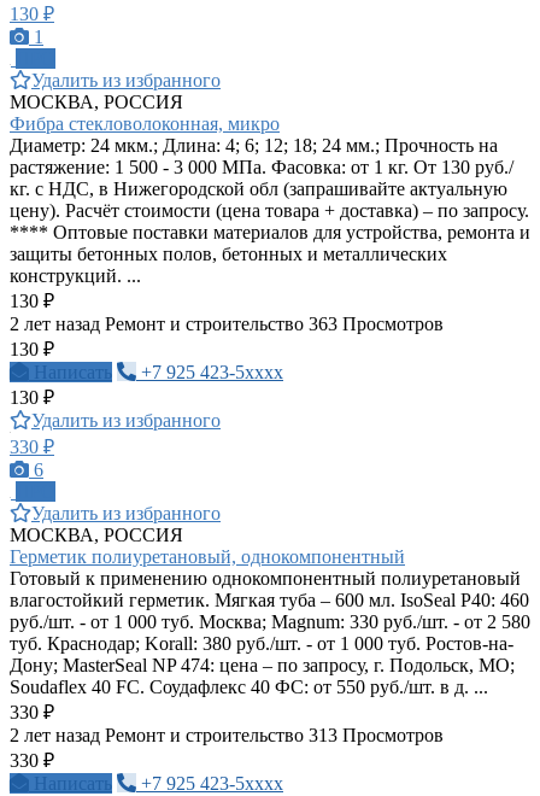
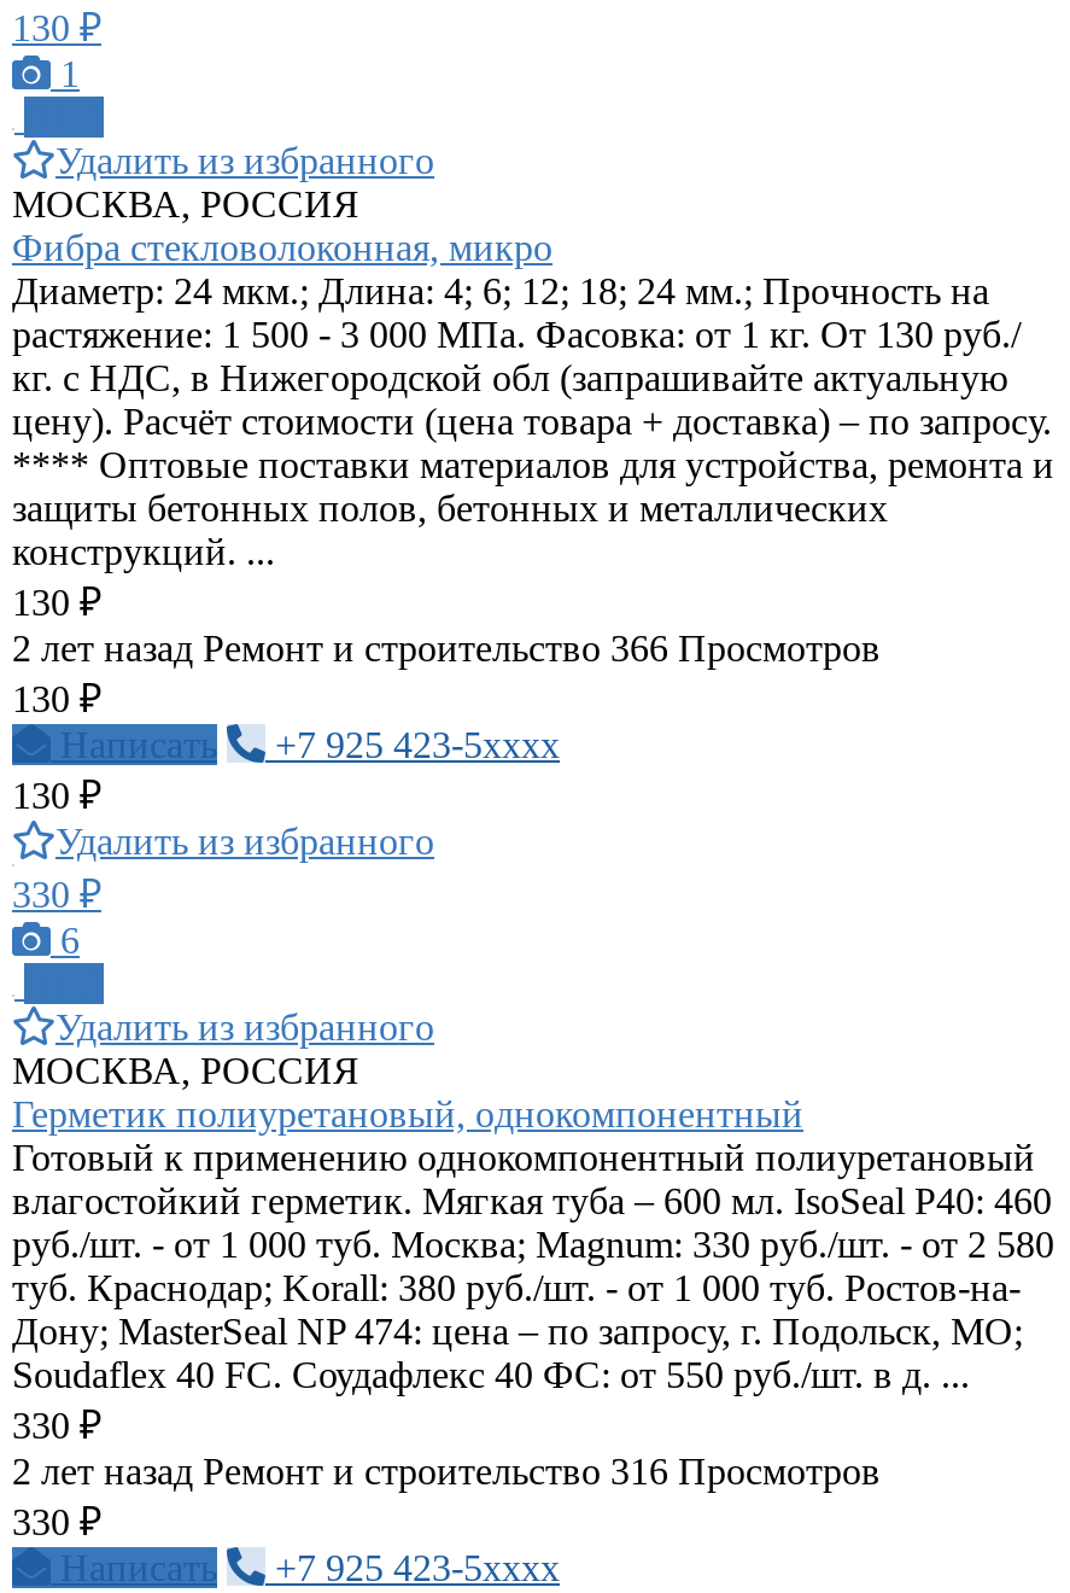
- 2 лет назад Ремонт и строительство 363 Просмотров
+ 2 лет назад Ремонт и строительство 366 Просмотров

- 2 лет назад Ремонт и строительство 313 Просмотров
+ 2 лет назад Ремонт и строительство 316 Просмотров
